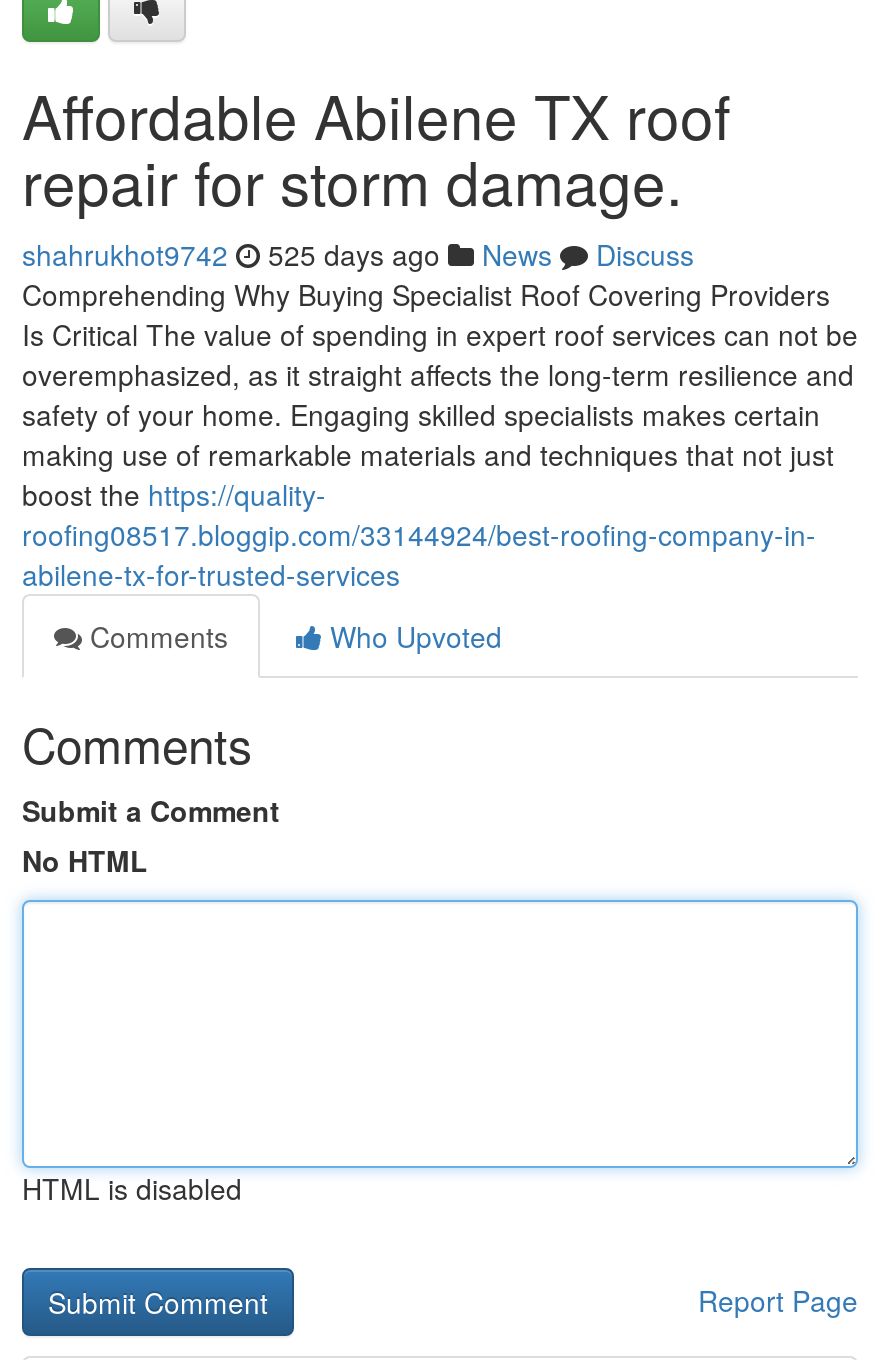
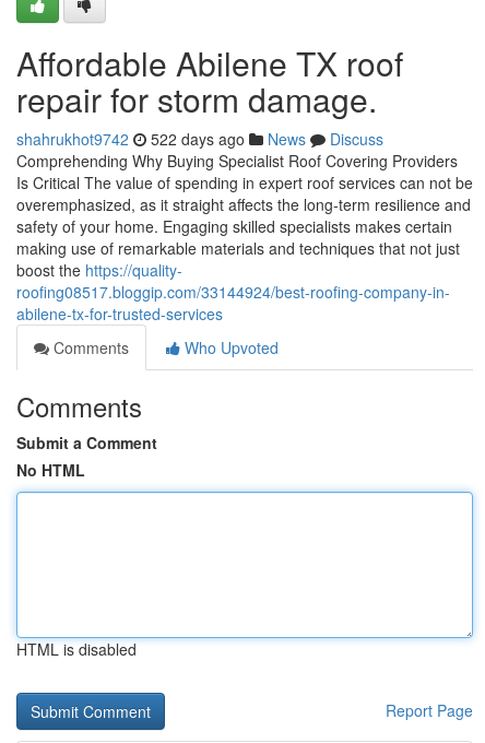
- shahrukhot9742 525 days ago News Discuss
+ shahrukhot9742 522 days ago News Discuss
